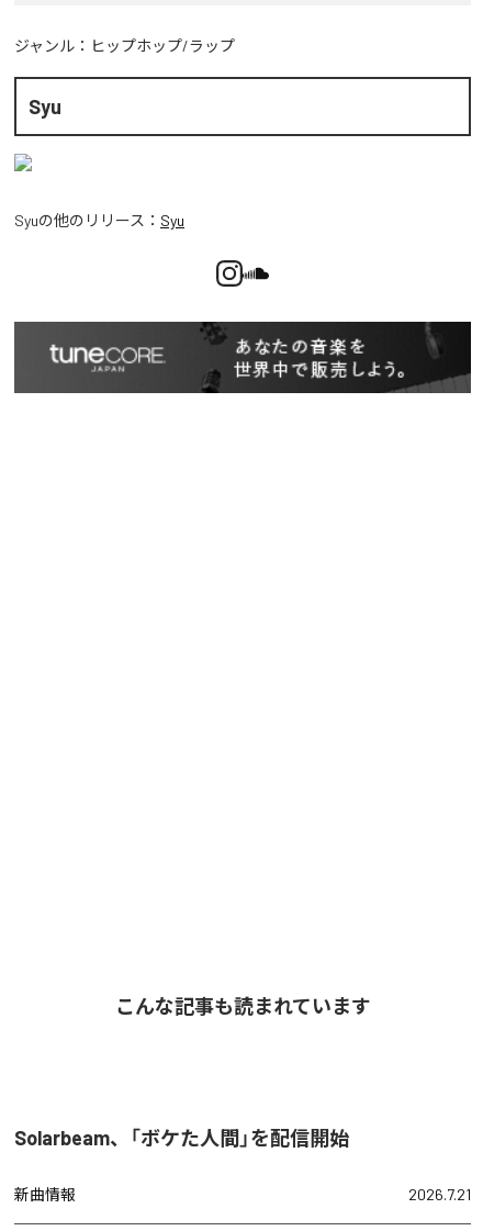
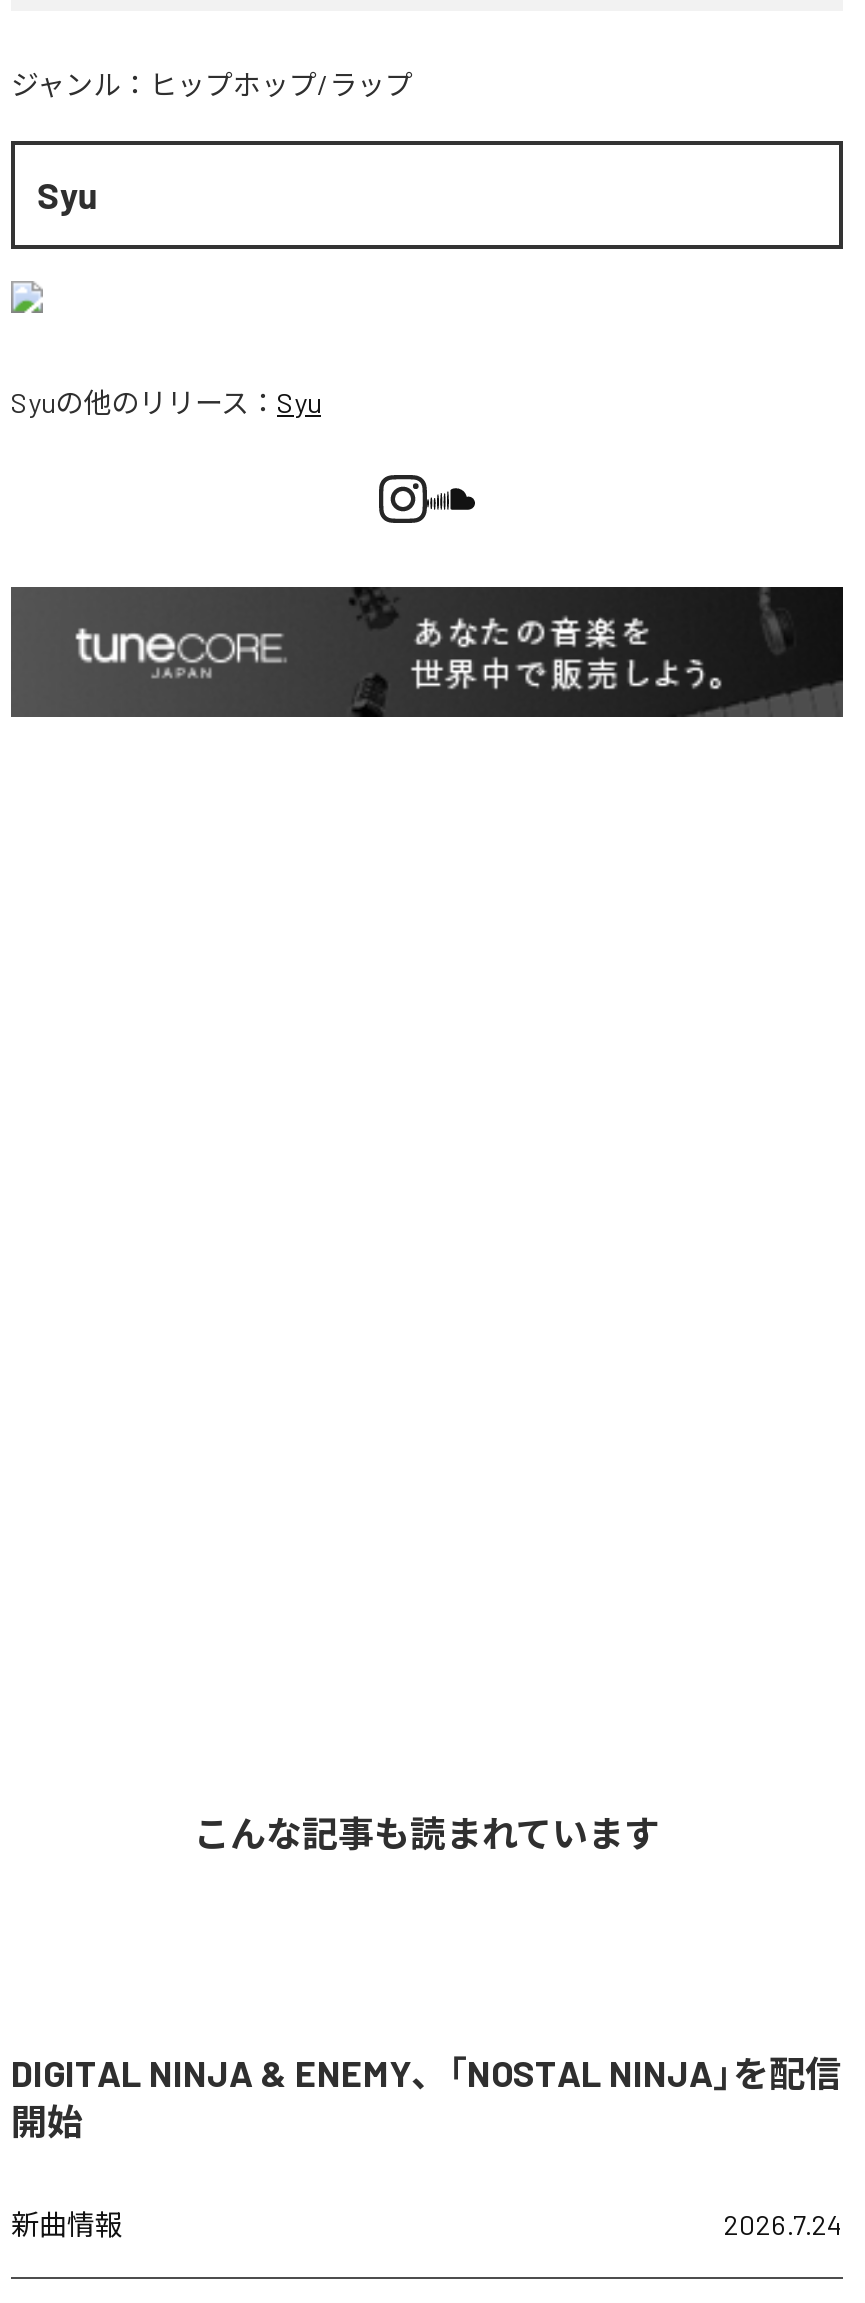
- Solarbeam、「ボケた人間」を配信開始
+ DIGITAL NINJA & ENEMY、「NOSTAL NINJA」を配信
+ 開始

- 2026.7.21
+ 2026.7.24
